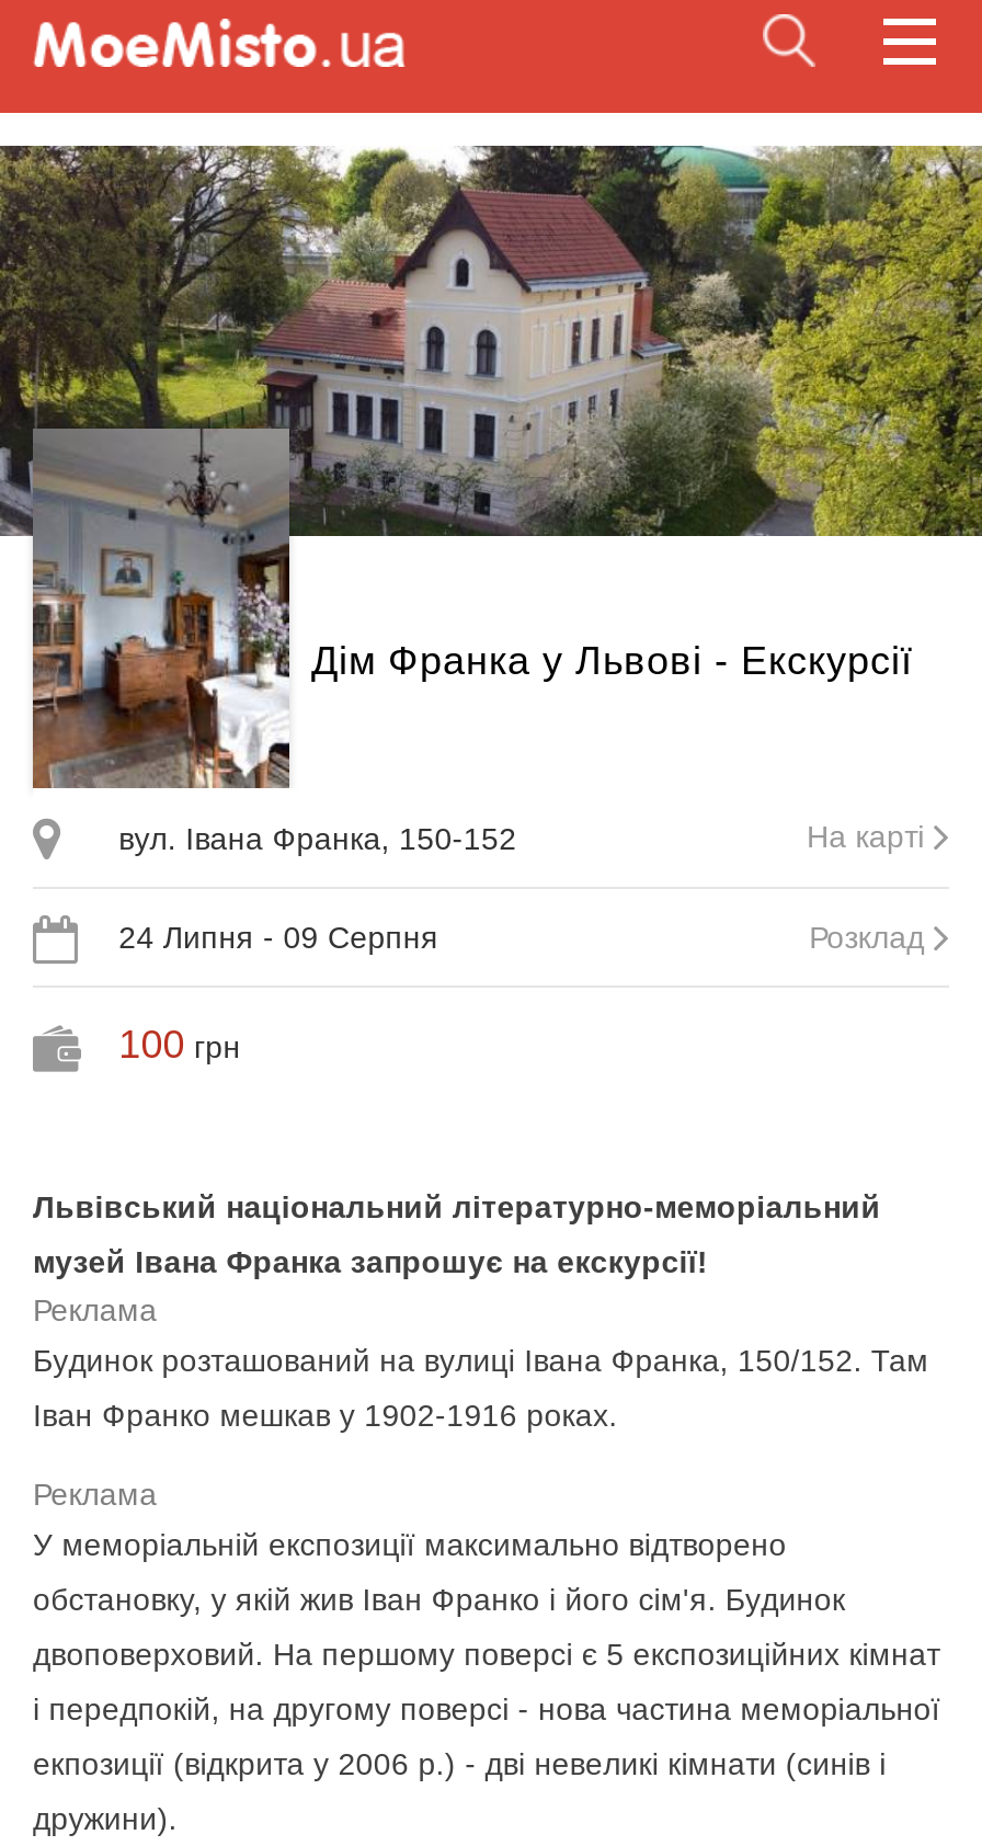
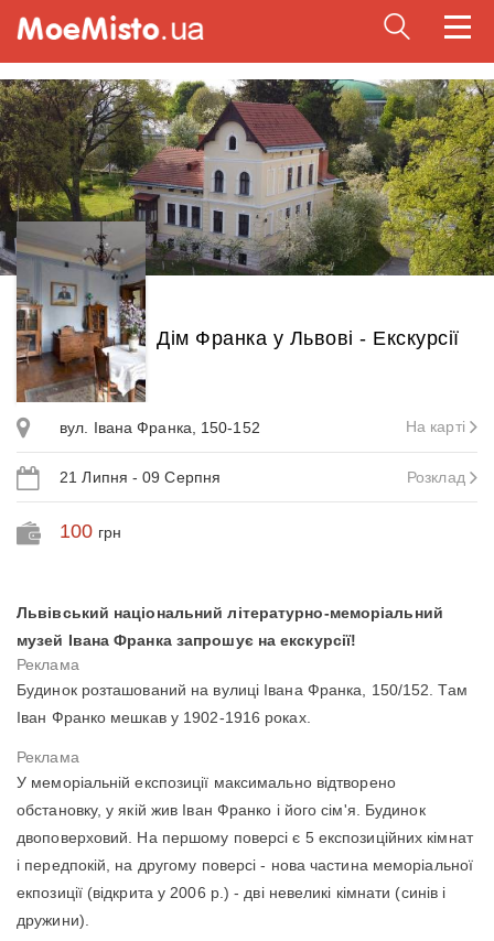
- 24 Липня - 09 Серпня
+ 21 Липня - 09 Серпня
